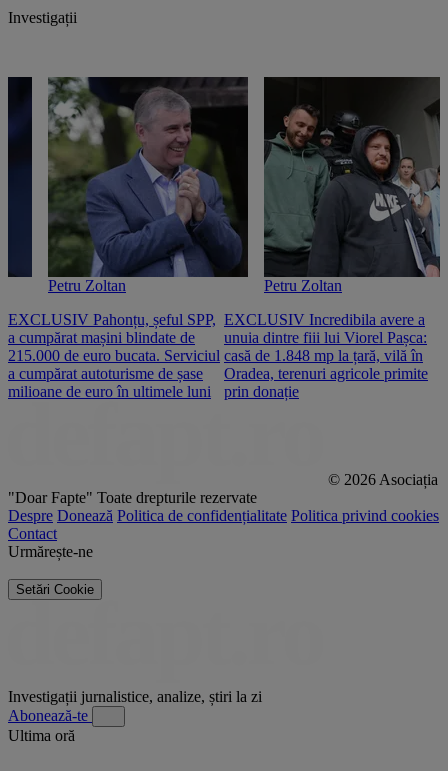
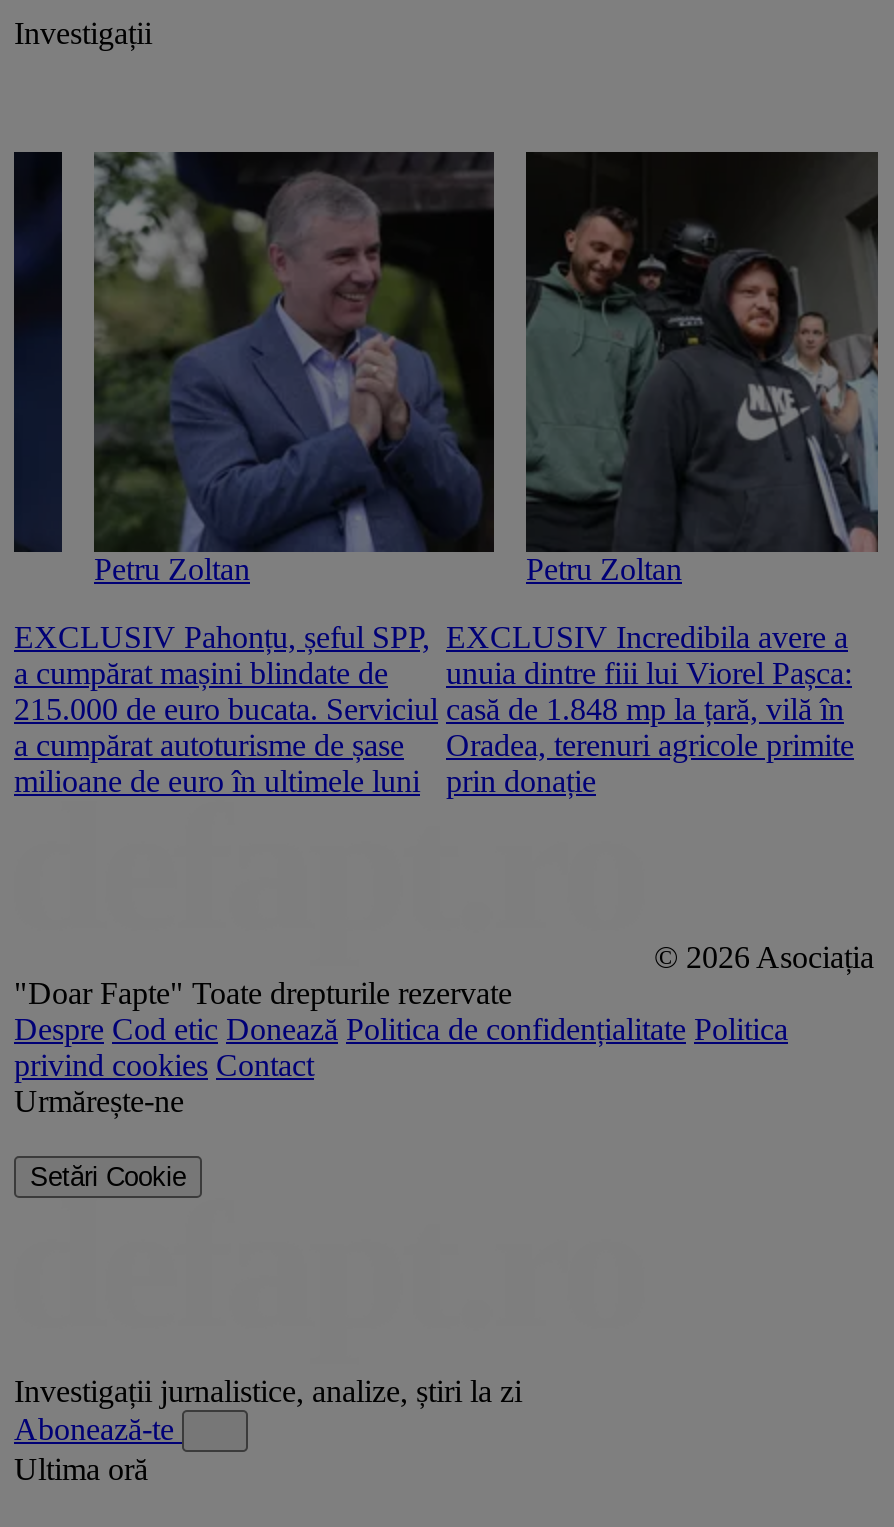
- Despre Donează Politica de confidențialitate Politica privind cookies
- Contact
+ Despre Cod etic Donează Politica de confidențialitate Politica
+ privind cookies Contact
